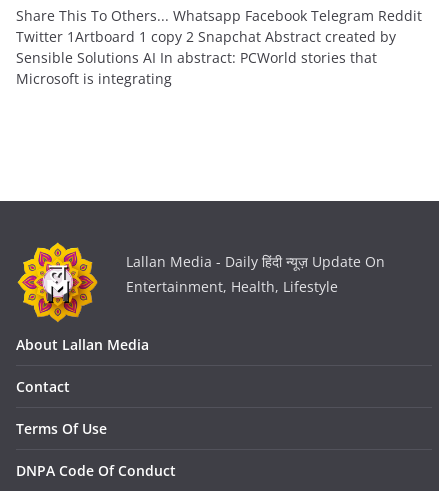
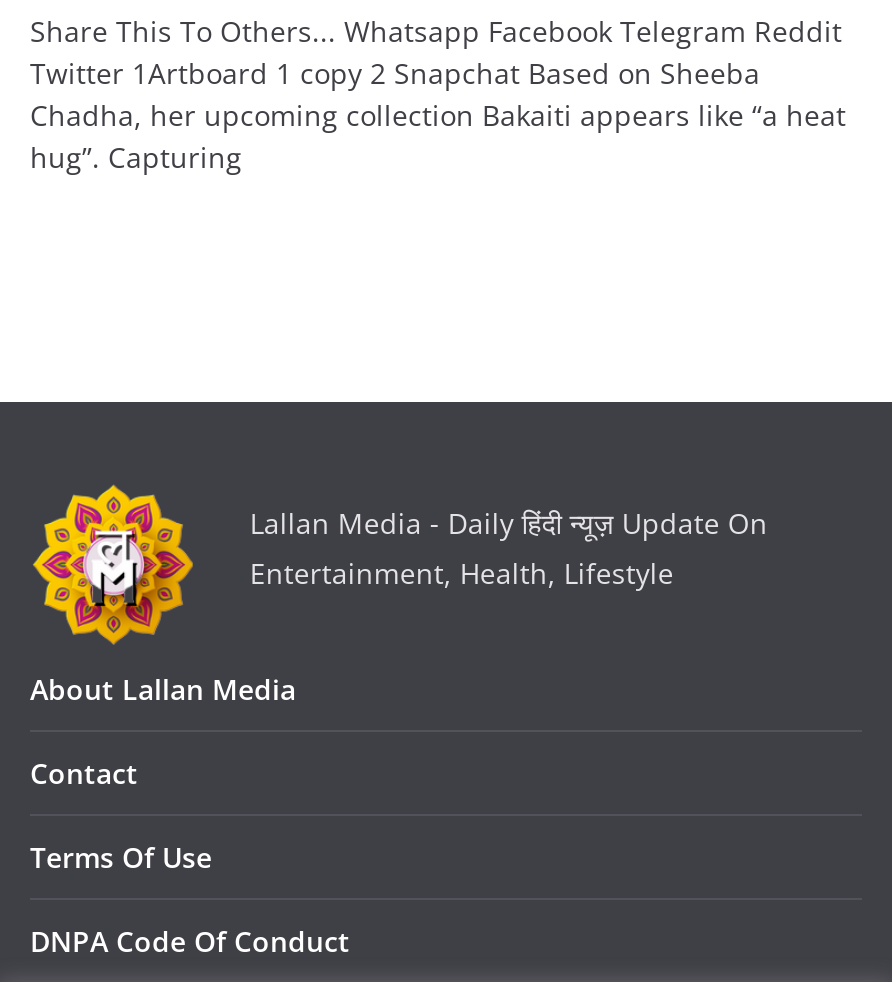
- Twitter 1Artboard 1 copy 2 Snapchat Abstract created by
- Sensible Solutions AI In abstract: PCWorld stories that
- Microsoft is integrating
+ Twitter 1Artboard 1 copy 2 Snapchat Based on Sheeba
+ Chadha, her upcoming collection Bakaiti appears like “a heat
+ hug”. Capturing
